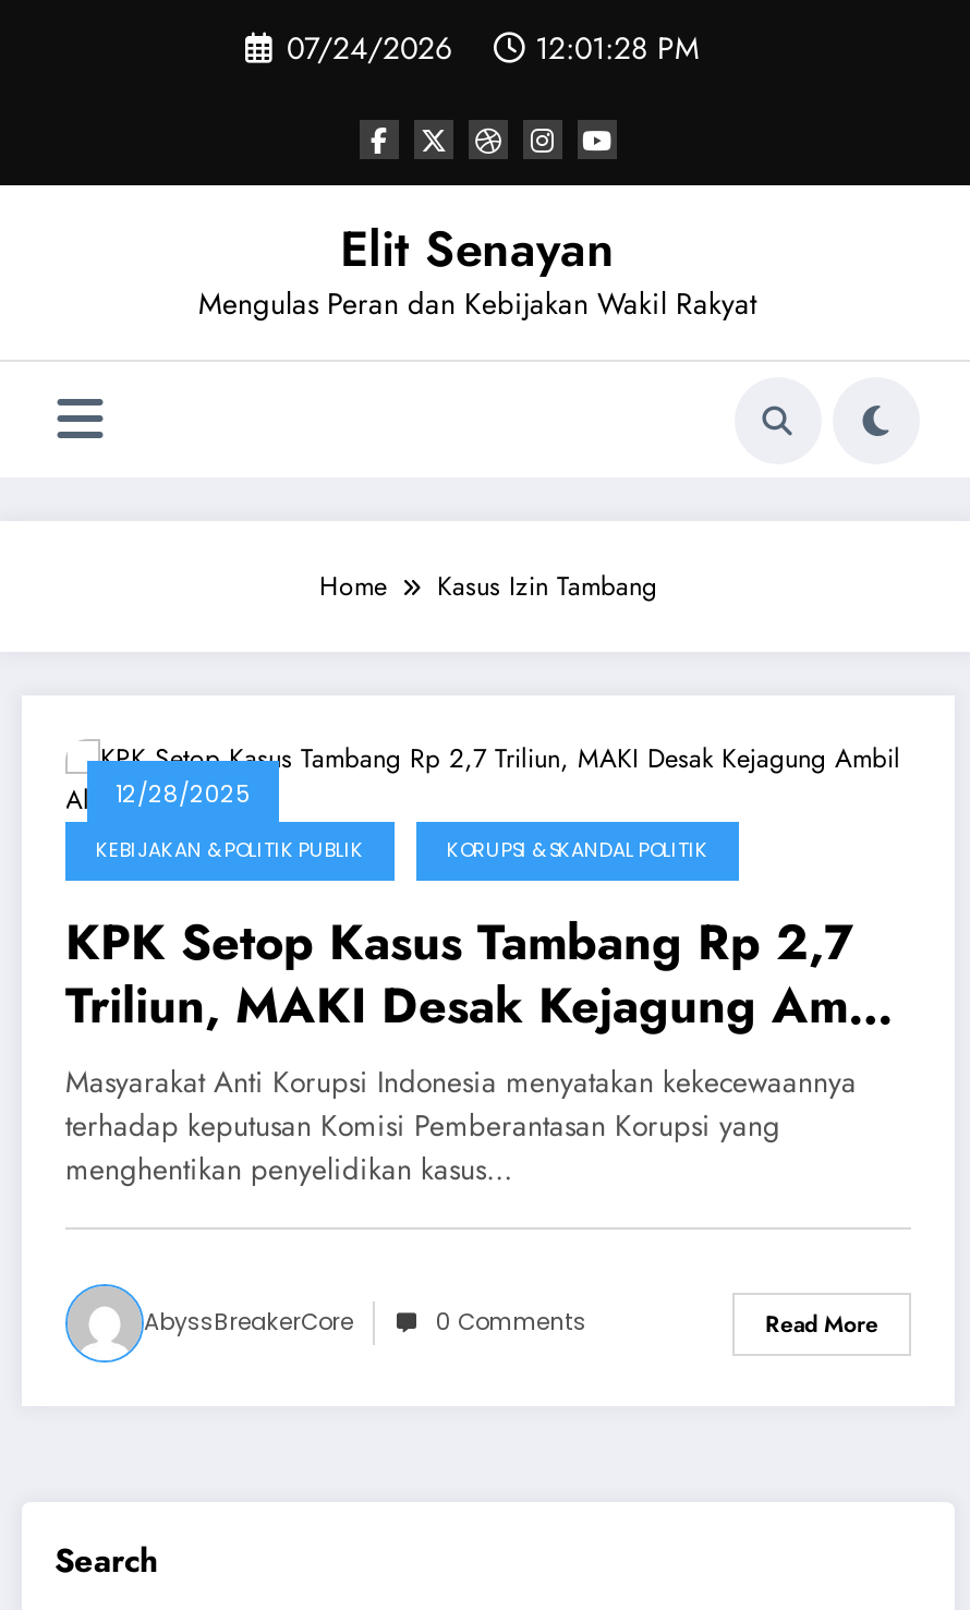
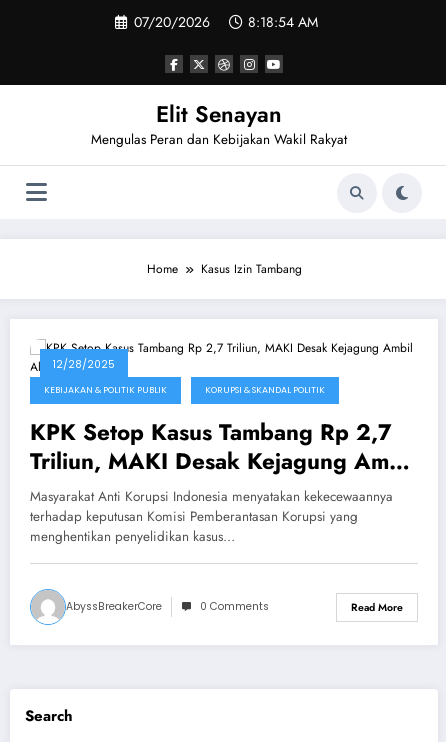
- 07/24/2026
- 12:01:28 PM
+ 07/20/2026
+ 8:18:54 AM
